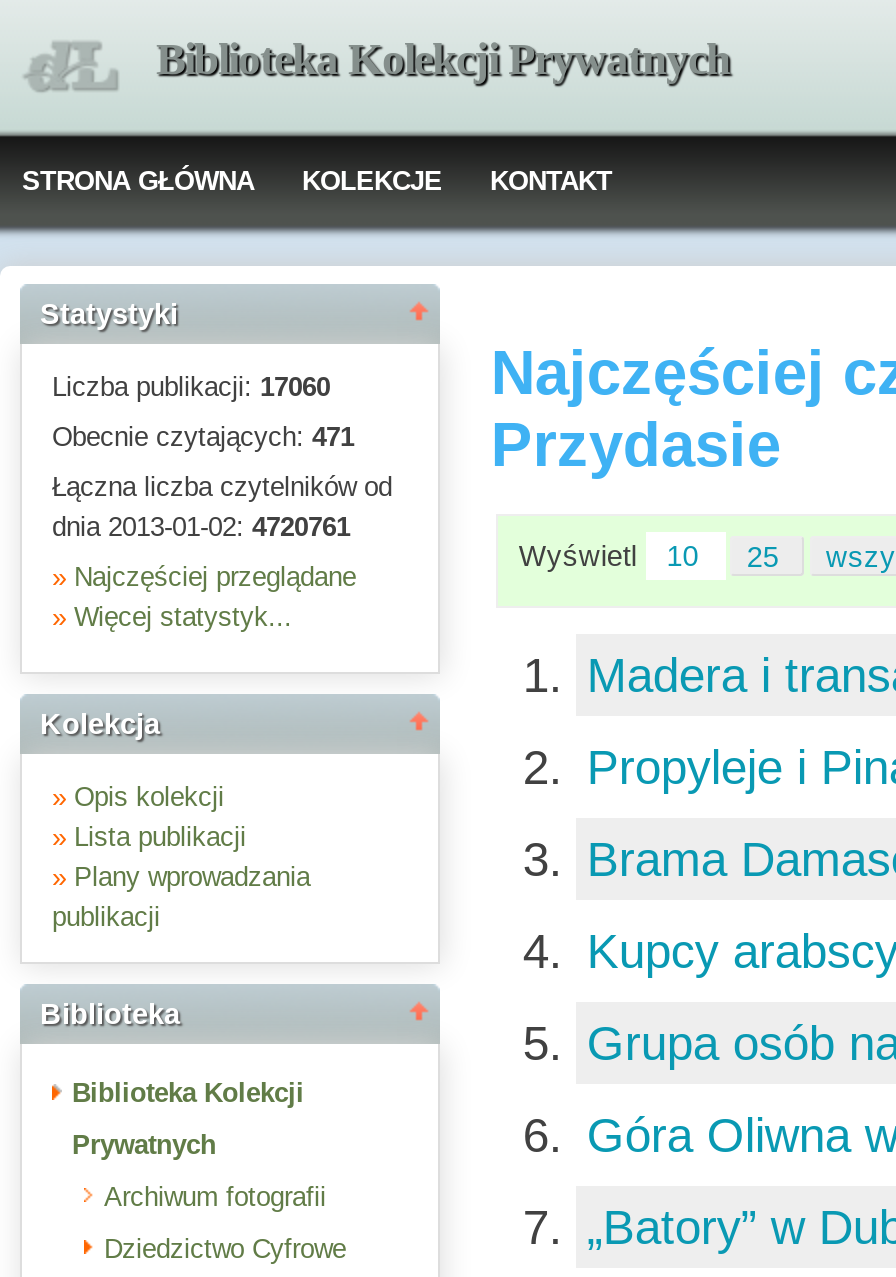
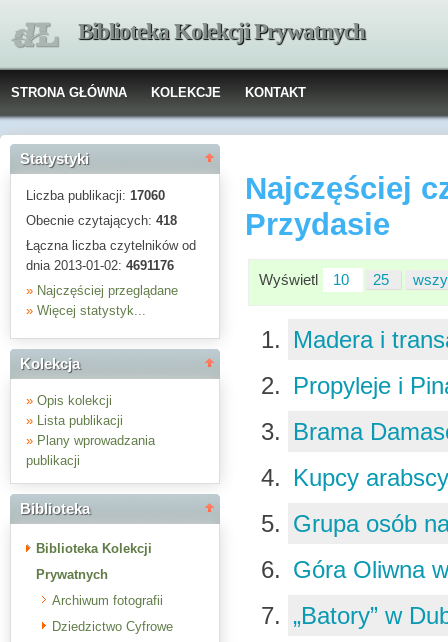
- Obecnie czytających: 471
+ Obecnie czytających: 418

- dnia 2013-01-02: 4720761
+ dnia 2013-01-02: 4691176
